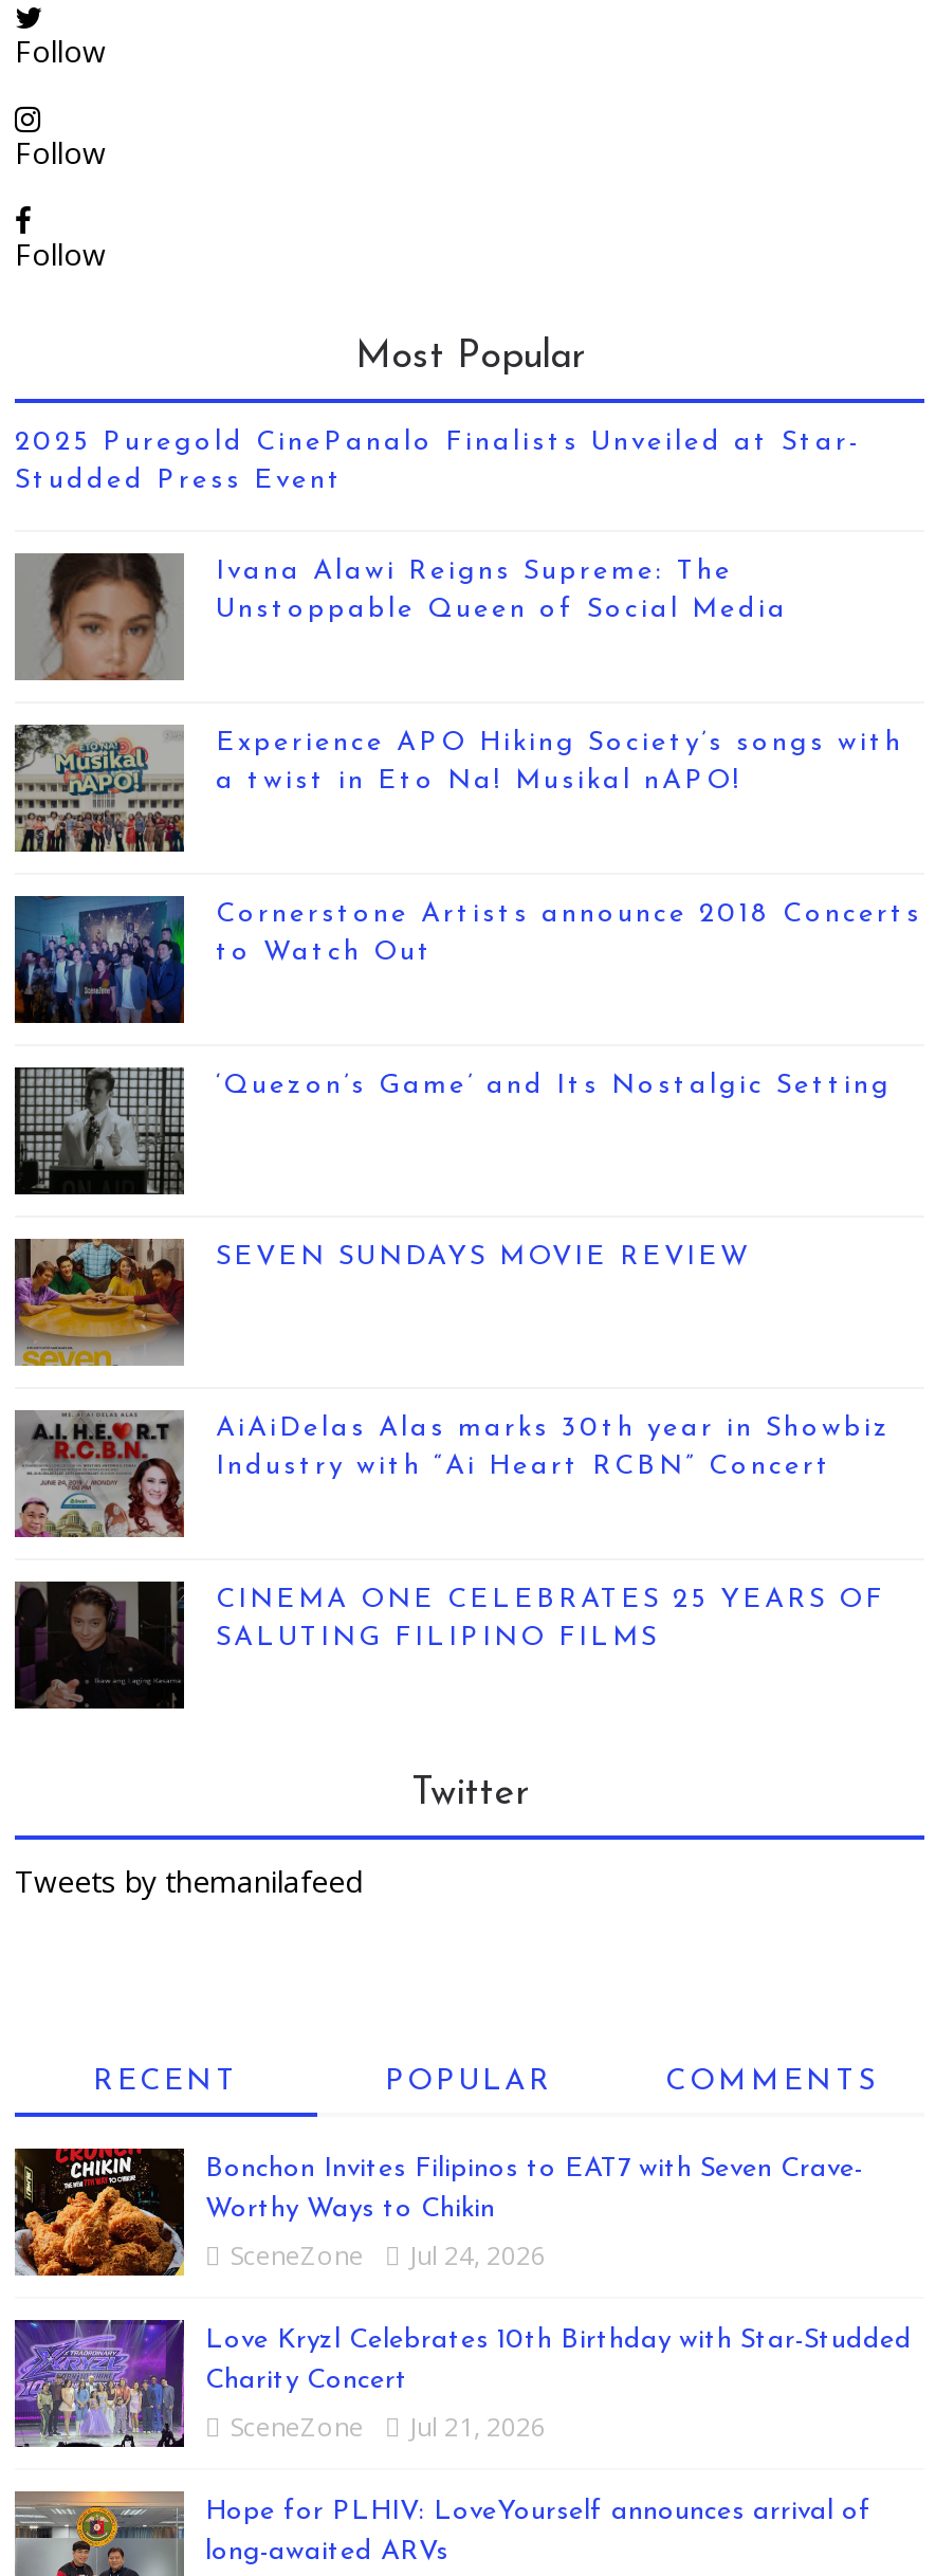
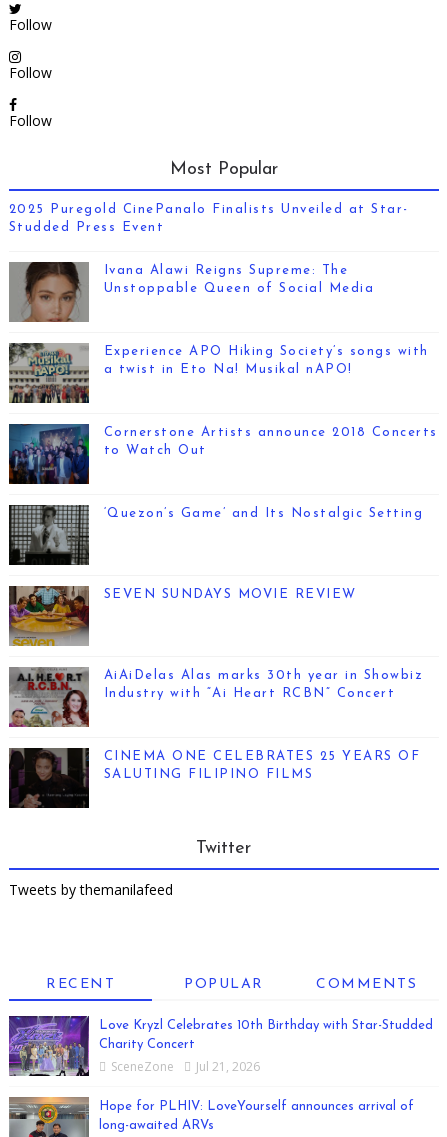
- [image]
- Bonchon Invites Filipinos to EAT7 with Seven Crave-
- Worthy Ways to Chikin
- SceneZone
- Jul 24, 2026
